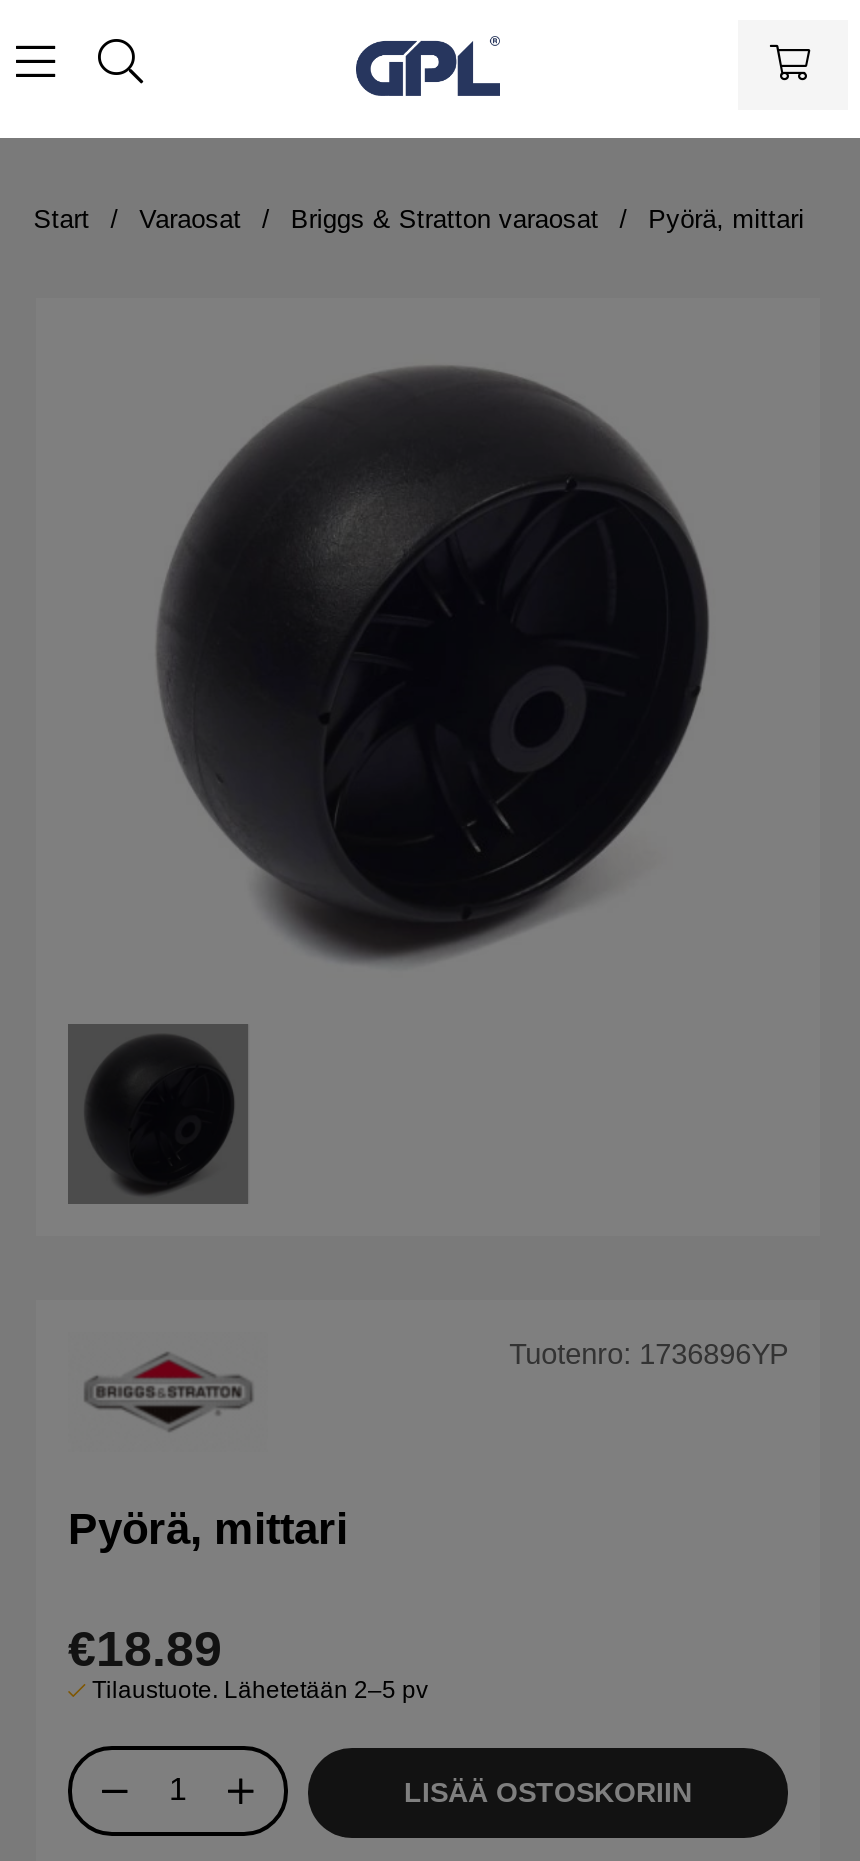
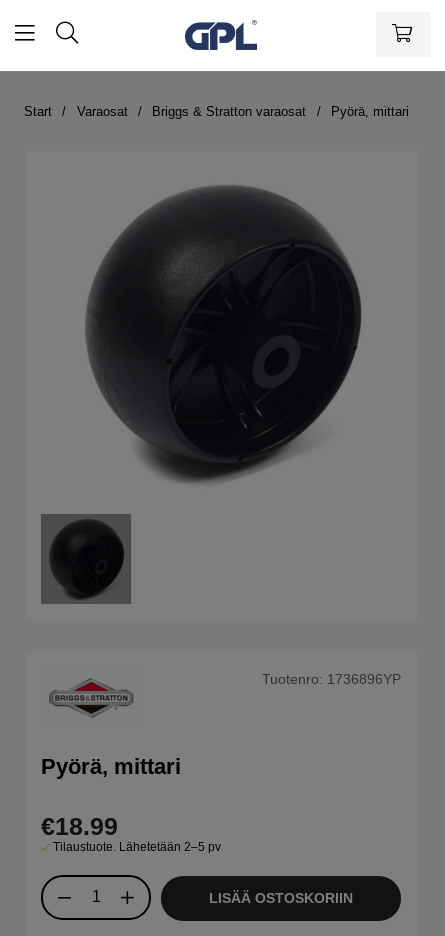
- €18.89
+ €18.99
